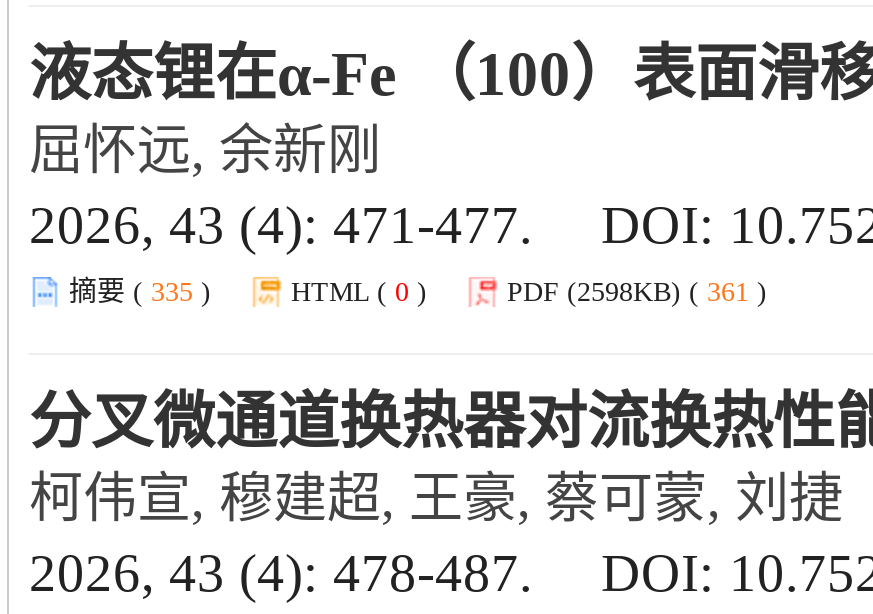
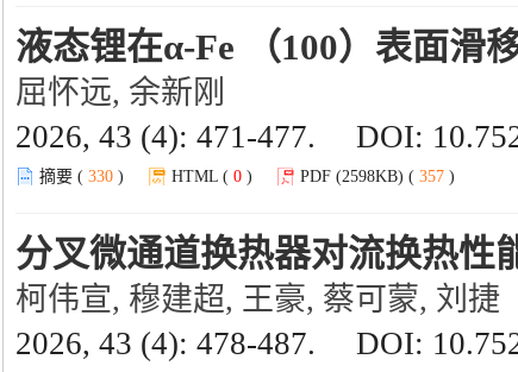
- 摘要 (335)
+ 摘要 (330)

- PDF (2598KB) (361)
+ PDF (2598KB) (357)
